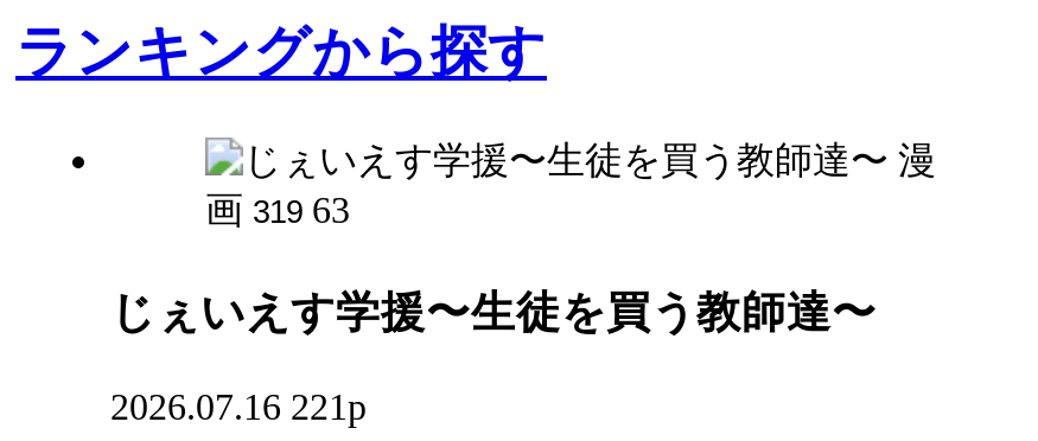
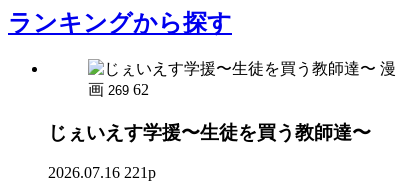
- 画 319 63
+ 画 269 62
